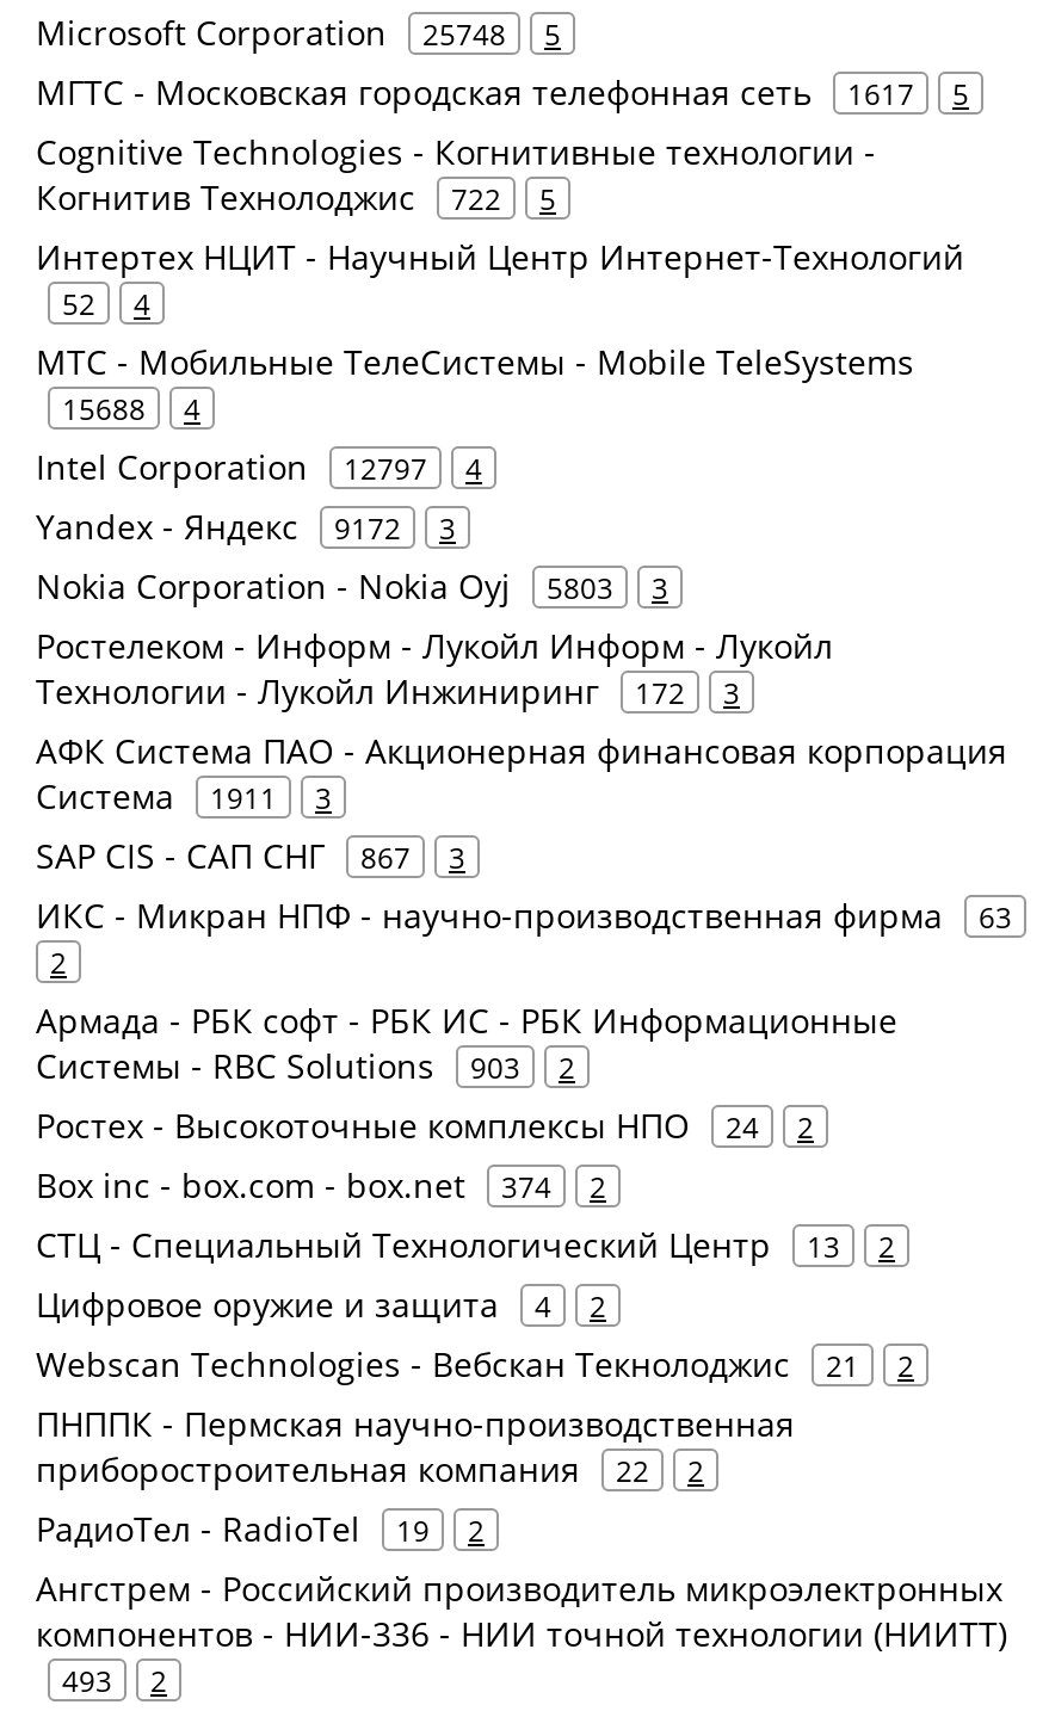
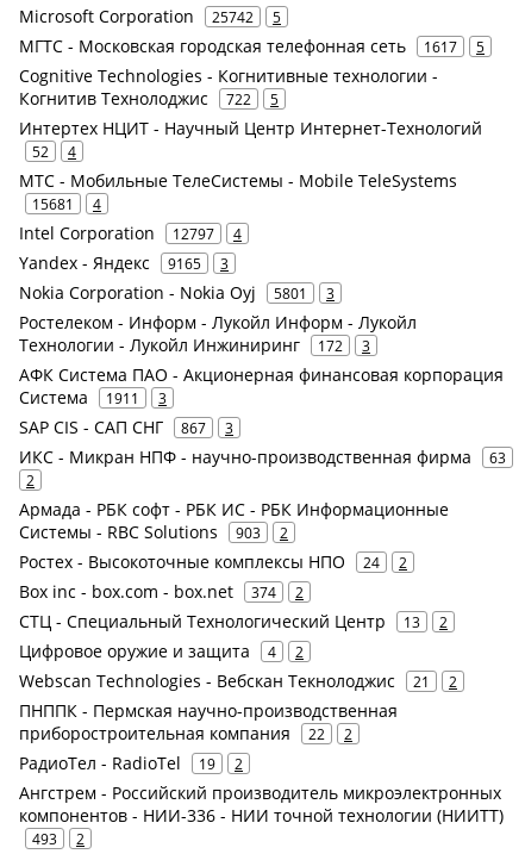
- Microsoft Corporation 25748 5
+ Microsoft Corporation 25742 5

- 15688 4
+ 15681 4

- Yandex - Яндекс 9172 3
+ Yandex - Яндекс 9165 3

- Nokia Corporation - Nokia Oyj 5803 3
+ Nokia Corporation - Nokia Oyj 5801 3
